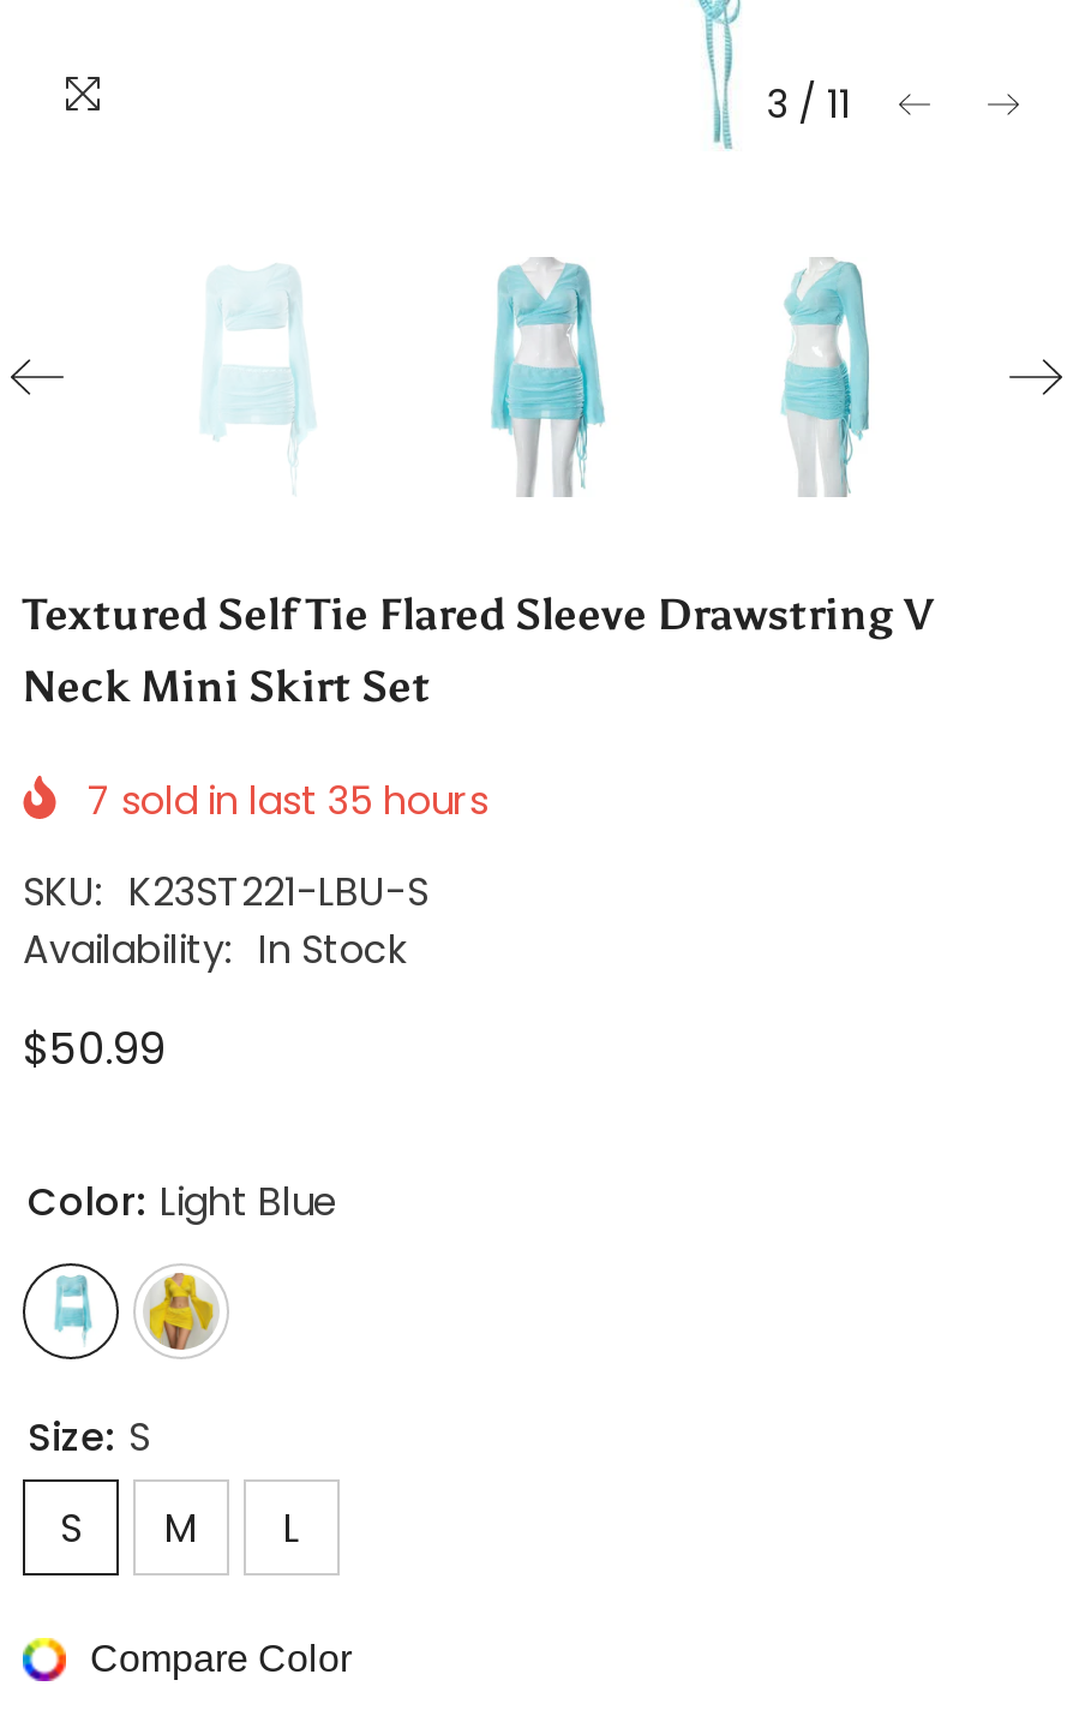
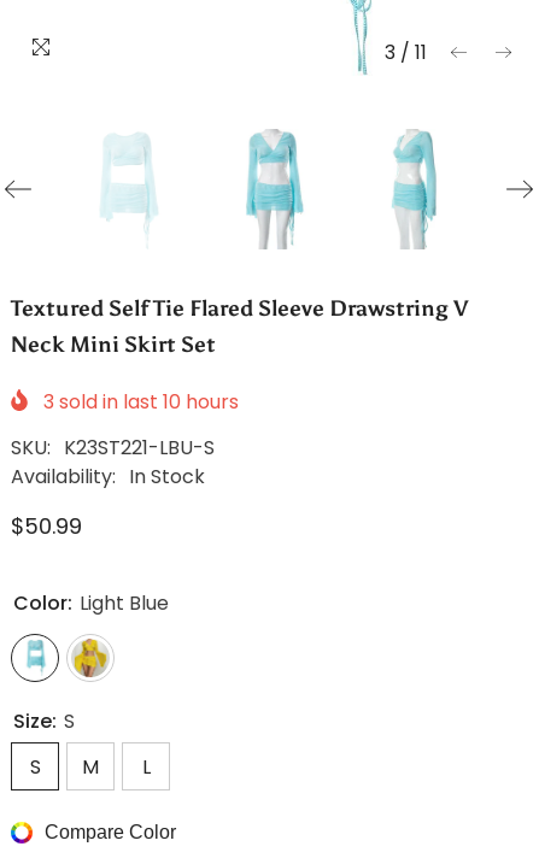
- 7 sold in last 35 hours
+ 3 sold in last 10 hours
